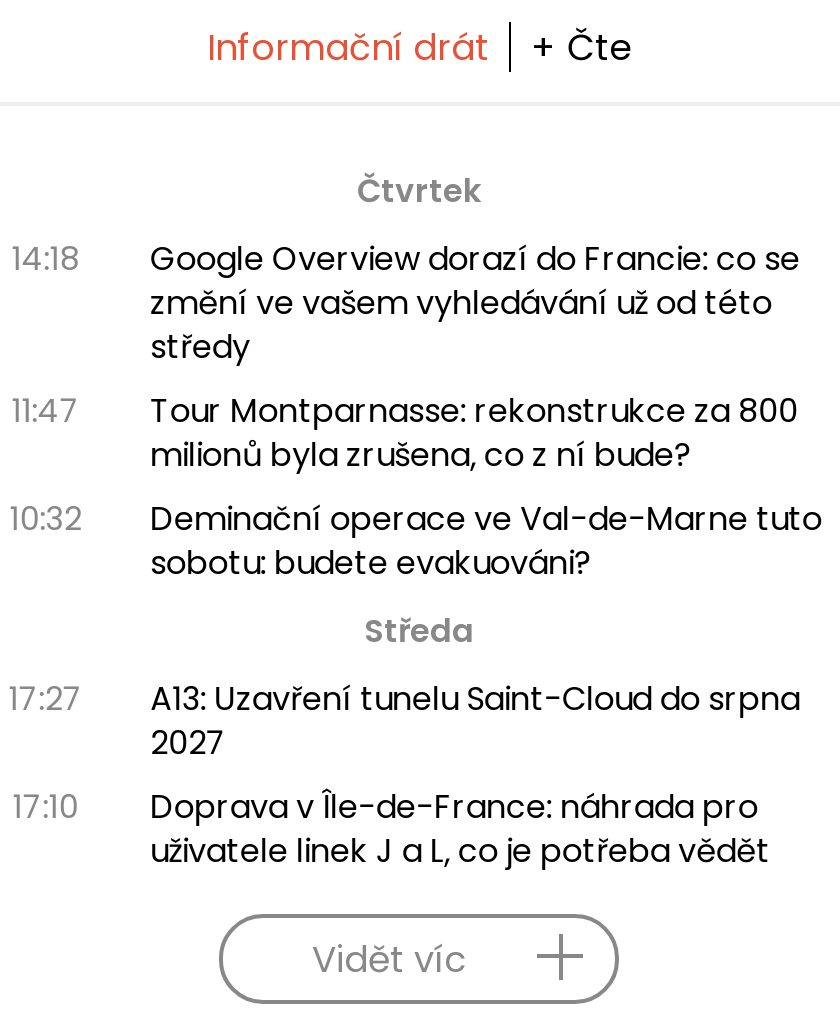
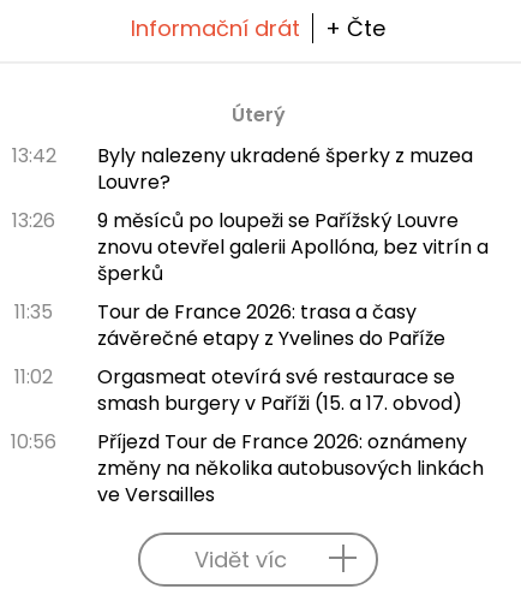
- Čtvrtek
- 14:18
- Google Overview dorazí do Francie: co se
- změní ve vašem vyhledávání už od této
- středy
- 11:47
- Tour Montparnasse: rekonstrukce za 800
- milionů byla zrušena, co z ní bude?
- 10:32
- Deminační operace ve Val-de-Marne tuto
- sobotu: budete evakuováni?
- Středa
- 17:27
- A13: Uzavření tunelu Saint-Cloud do srpna
- 2027
- 17:10
- Doprava v Île-de-France: náhrada pro
- uživatele linek J a L, co je potřeba vědět
+ Úterý
+ 13:42
+ Byly nalezeny ukradené šperky z muzea
+ Louvre?
+ 13:26
+ 9 měsíců po loupeži se Pařížský Louvre
+ znovu otevřel galerii Apollóna, bez vitrín a
+ šperků
+ 11:35
+ Tour de France 2026: trasa a časy
+ závěrečné etapy z Yvelines do Paříže
+ 11:02
+ Orgasmeat otevírá své restaurace se
+ smash burgery v Paříži (15. a 17. obvod)
+ 10:56
+ Příjezd Tour de France 2026: oznámeny
+ změny na několika autobusových linkách
+ ve Versailles
